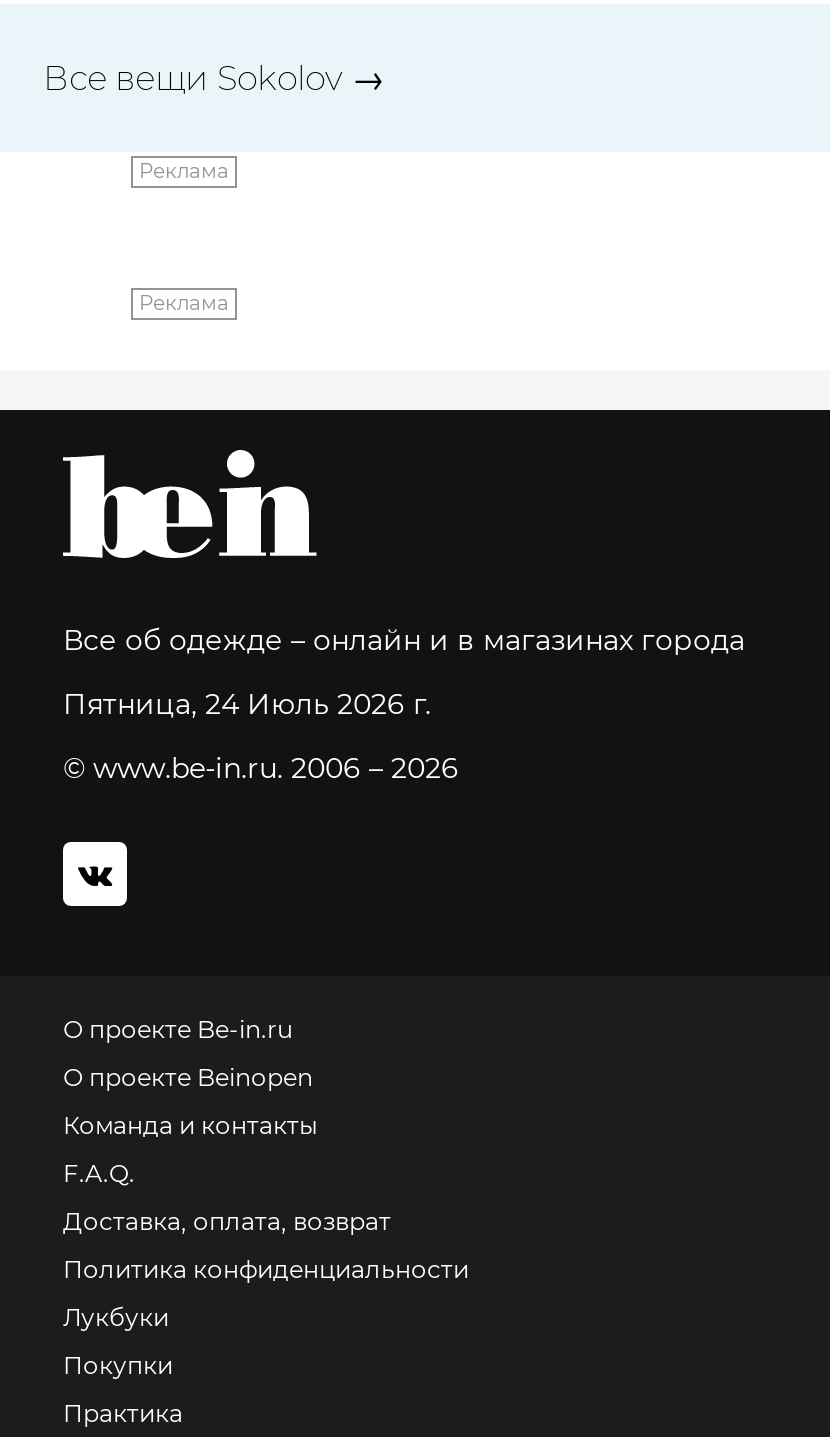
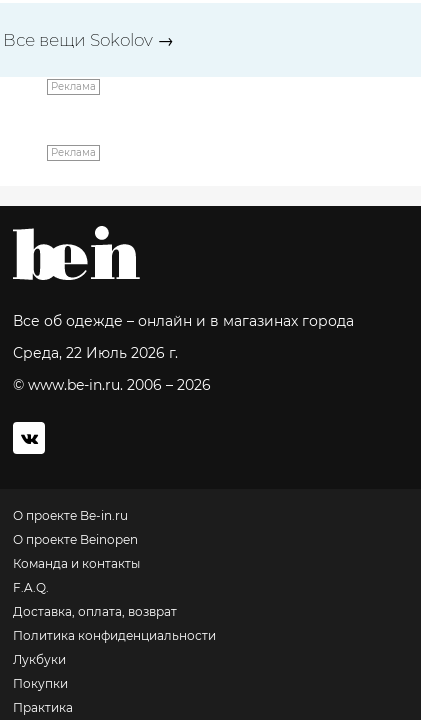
- Пятница, 24 Июль 2026 г.
+ Среда, 22 Июль 2026 г.
